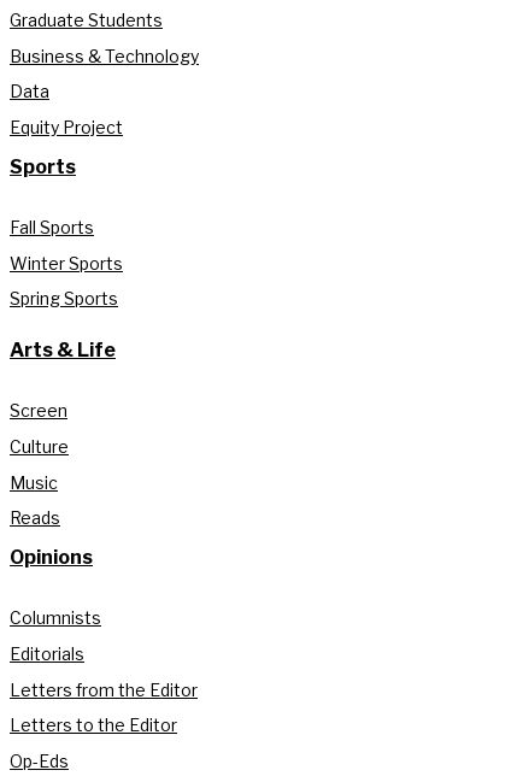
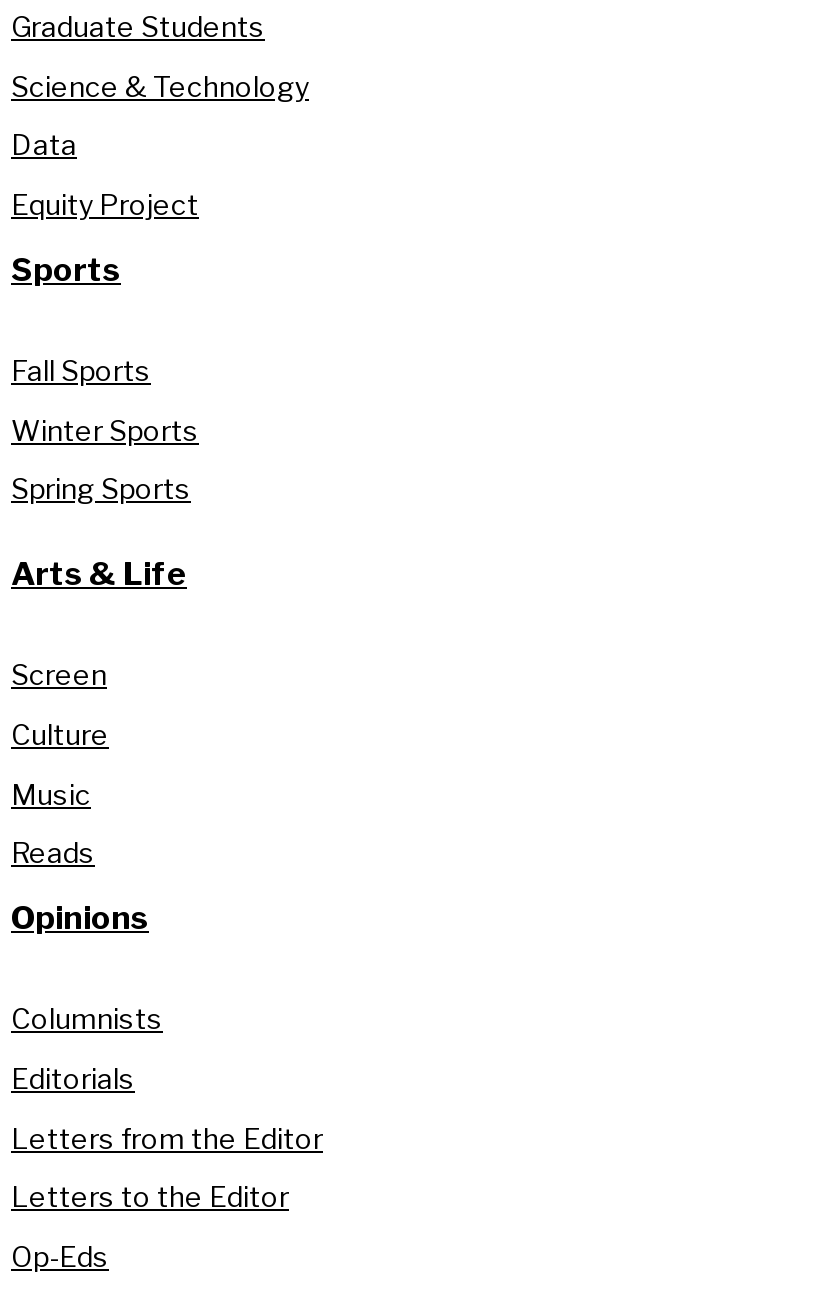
- Business & Technology
+ Science & Technology
